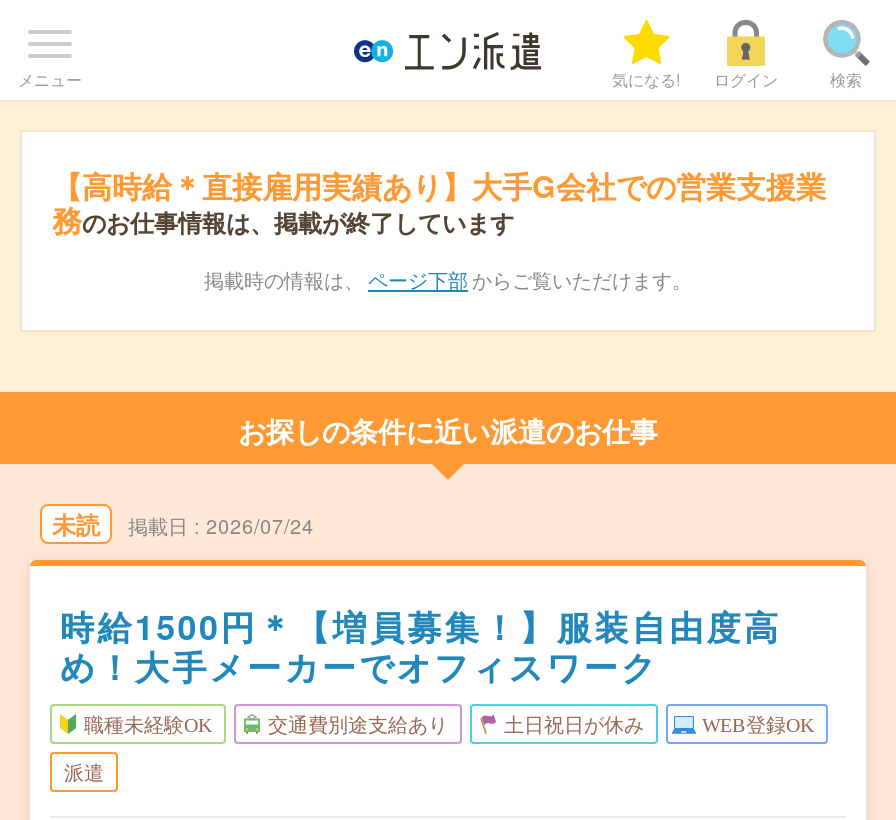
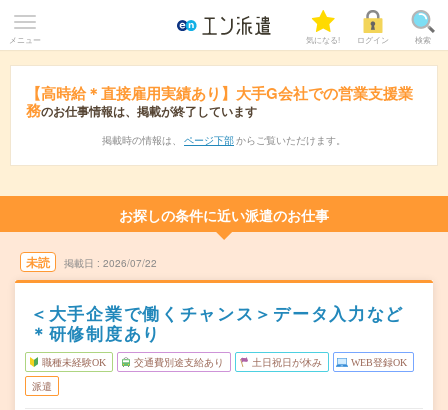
- 2026/07/24
+ 2026/07/22

- 時給1500円＊【増員募集！】服装自由度高
- め！大手メーカーでオフィスワーク
+ ＜大手企業で働くチャンス＞データ入力など
+ ＊研修制度あり
